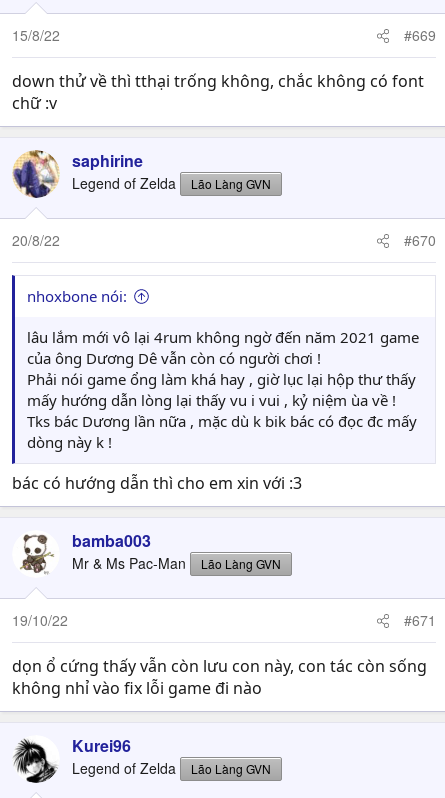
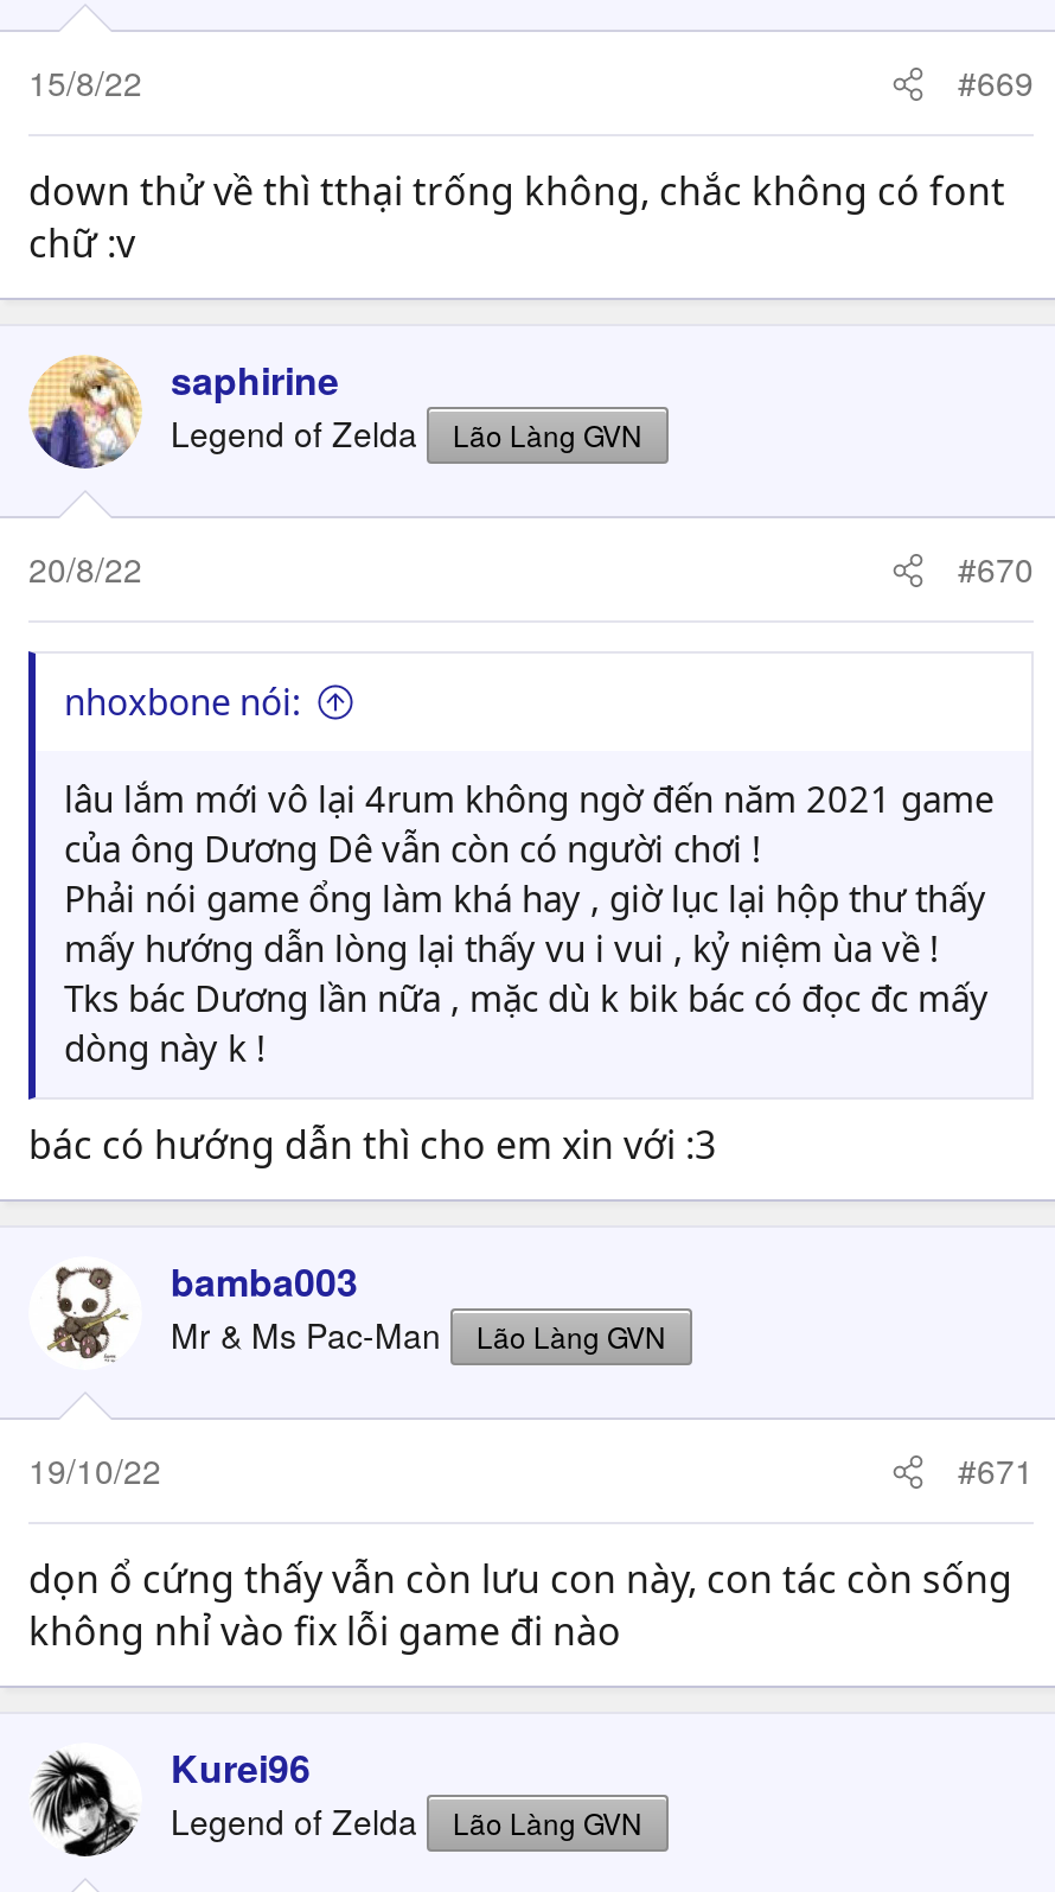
- [image]
+ [image]
